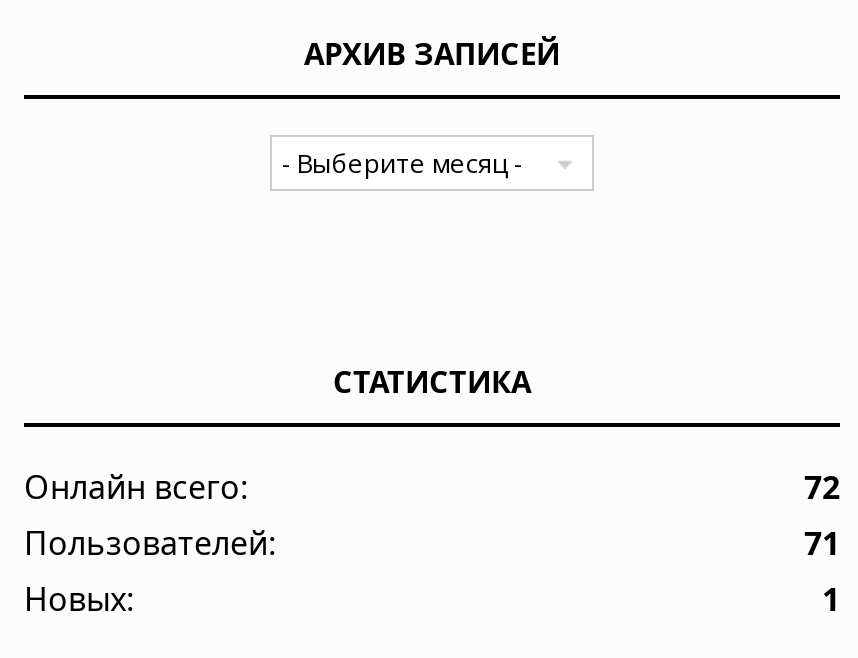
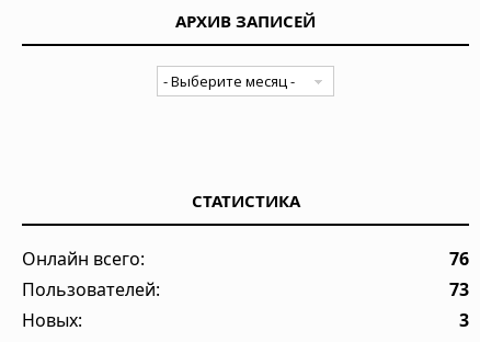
- 72
+ 76

- 71
+ 73

- 1
+ 3
